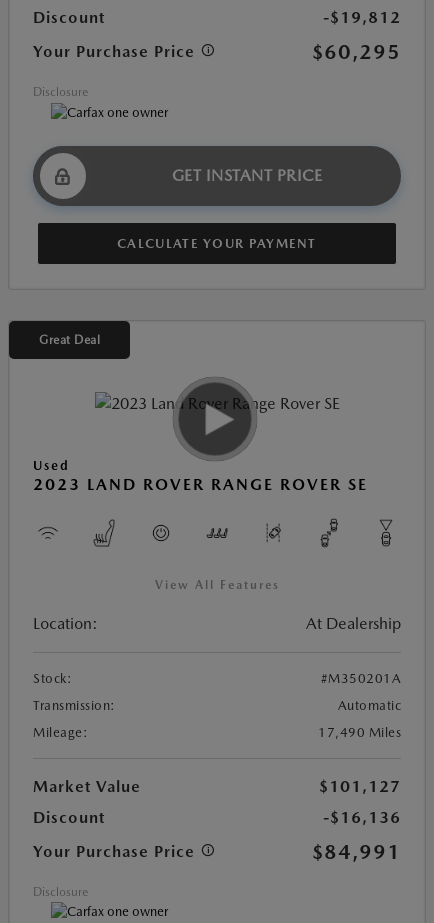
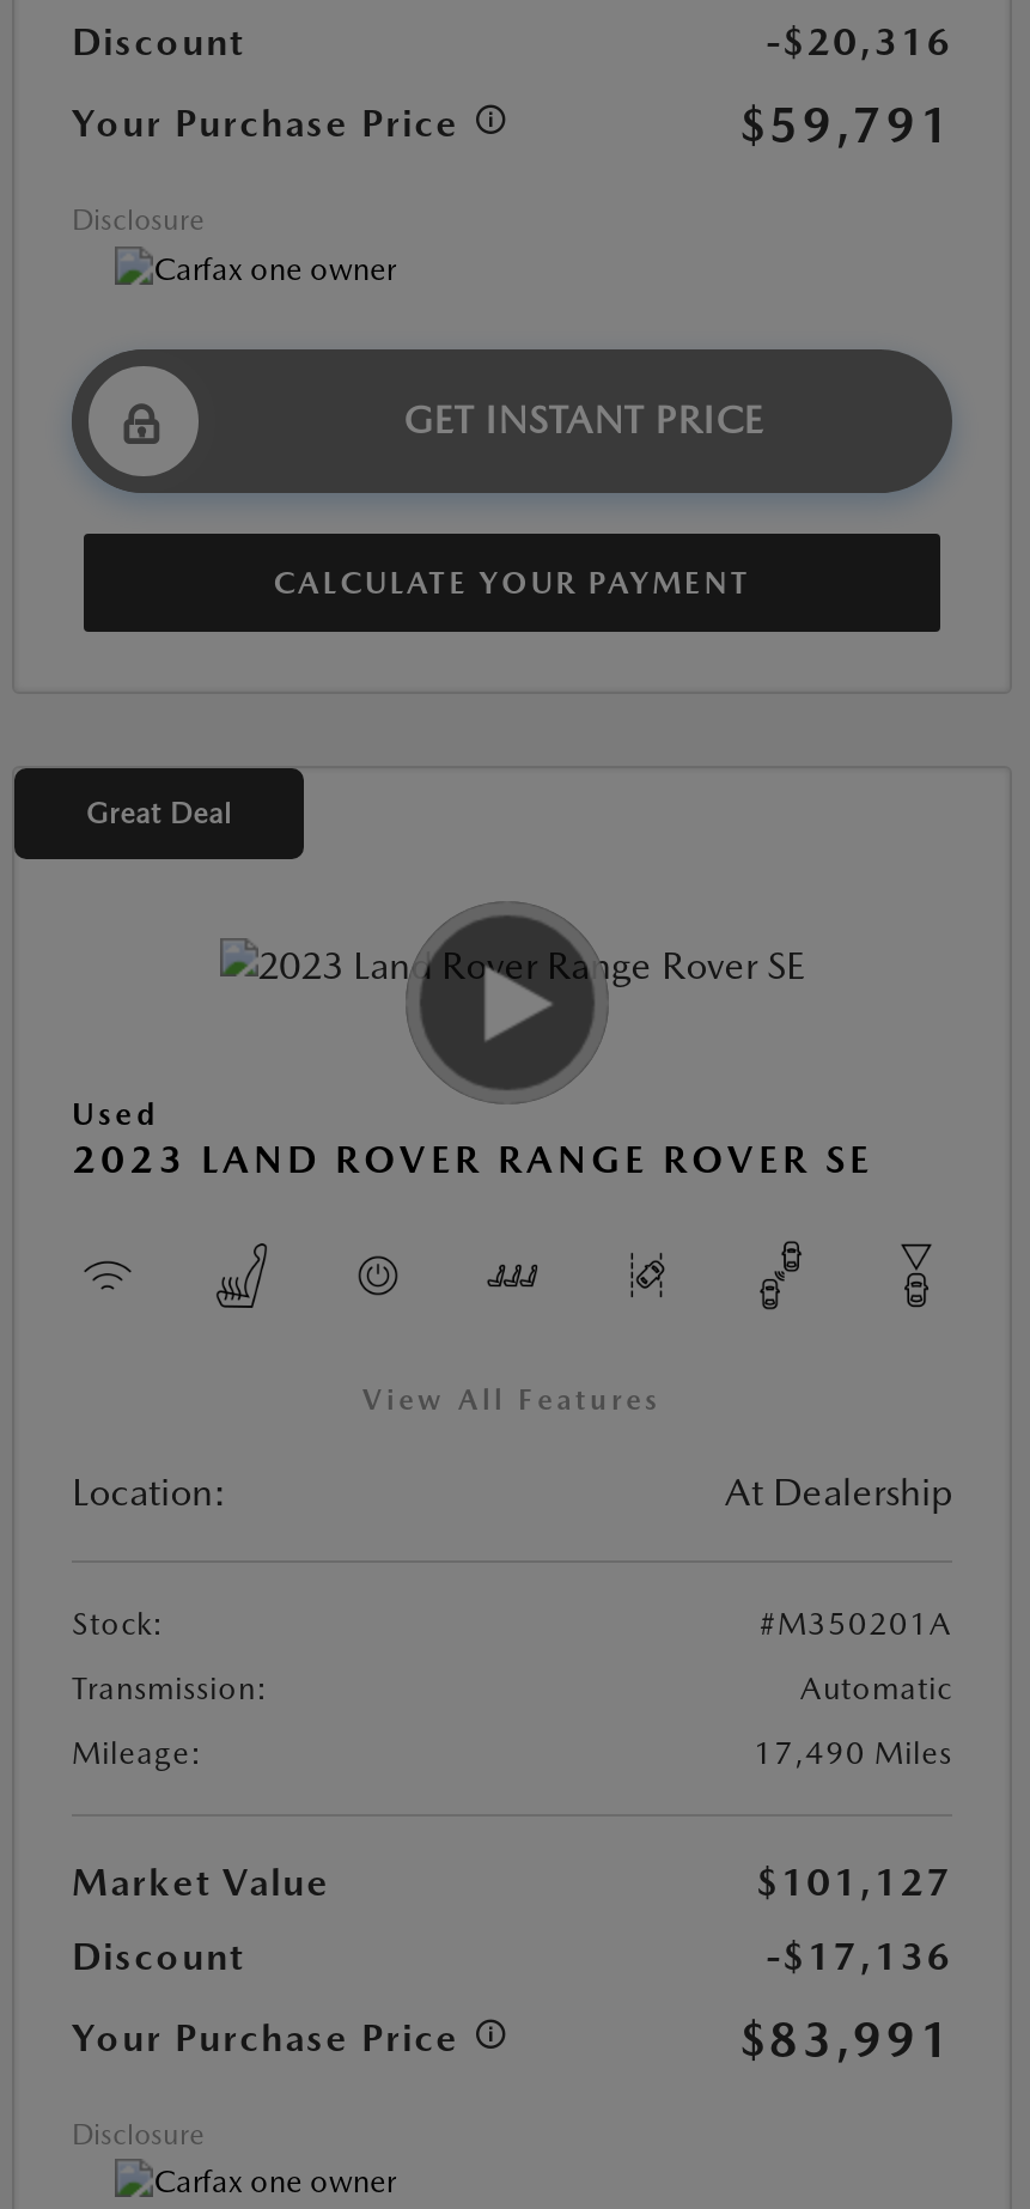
- -$19,812
+ -$20,316

- $60,295
+ $59,791

- -$16,136
+ -$17,136

- $84,991
+ $83,991
